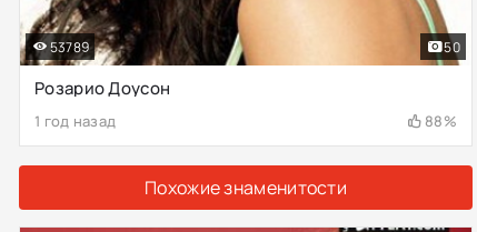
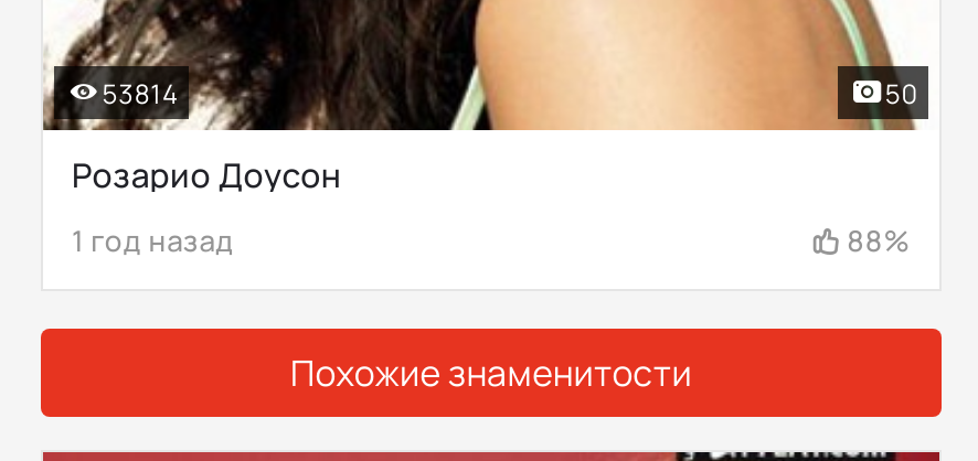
- 53789
+ 53814
